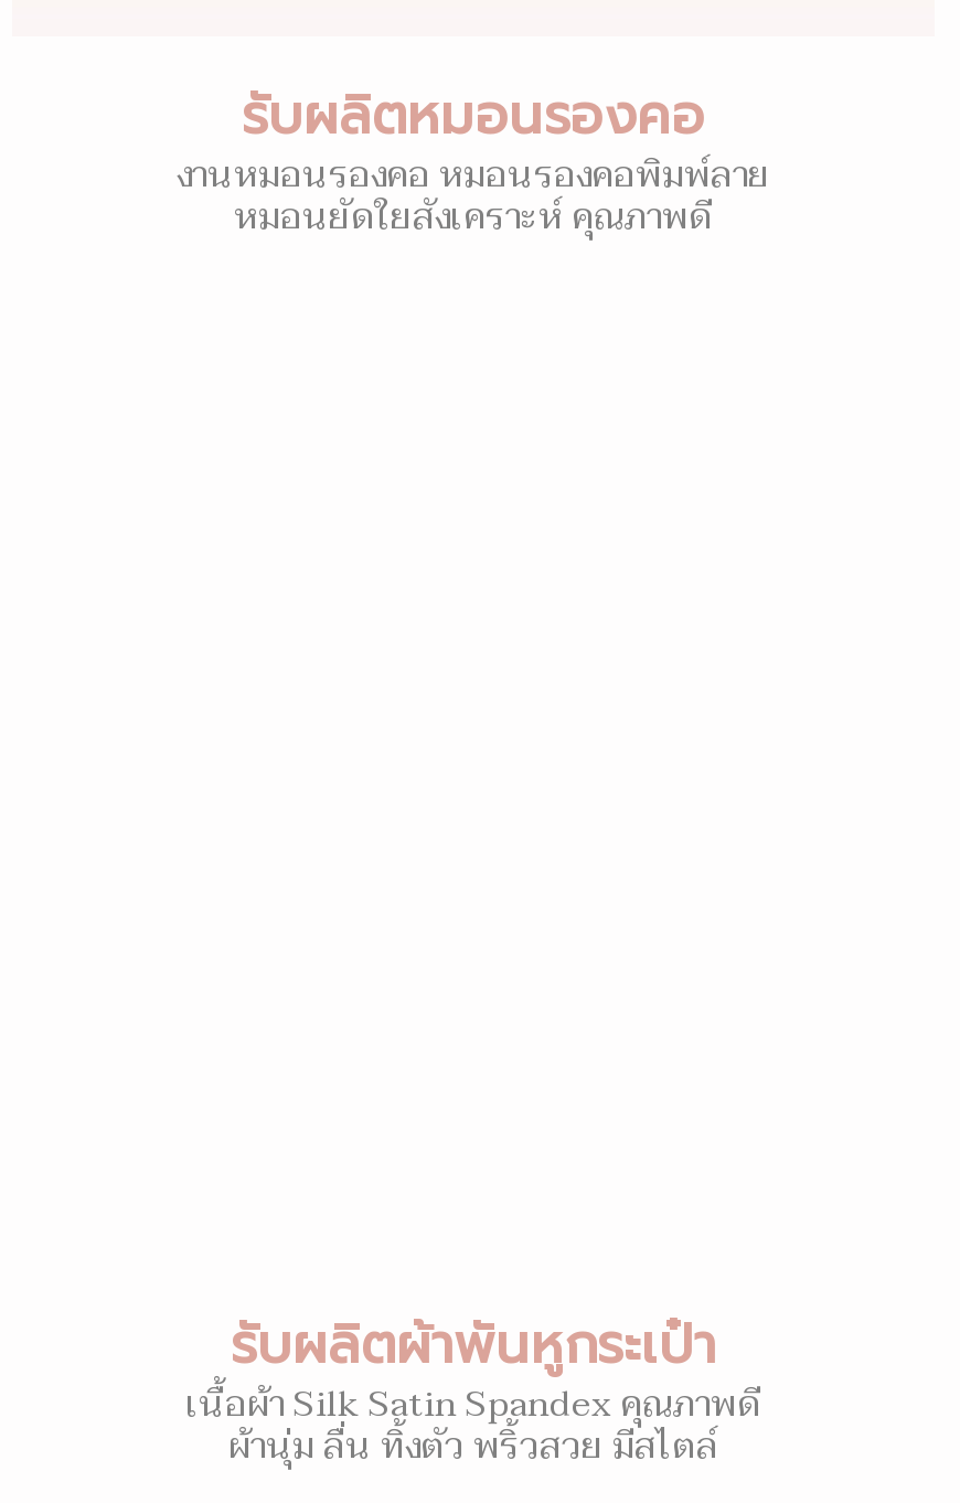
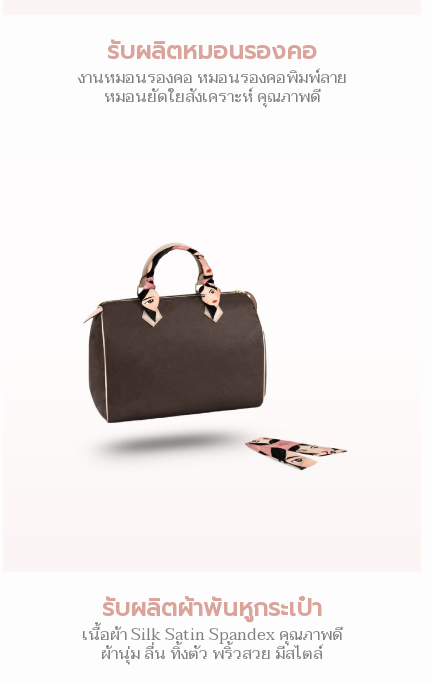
+ [image]
